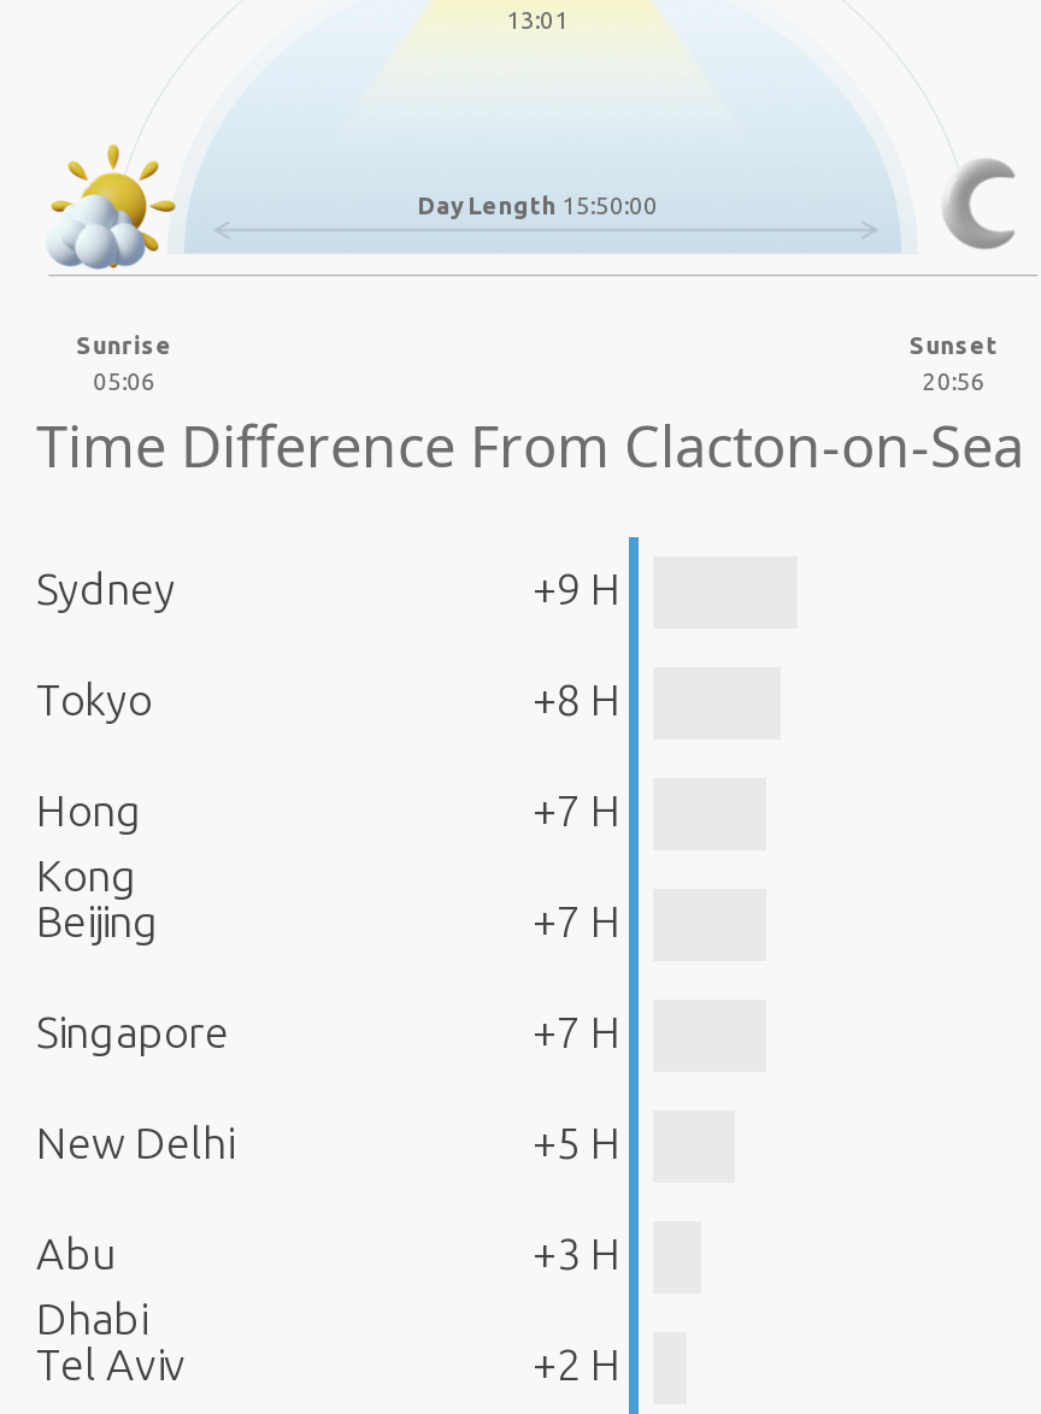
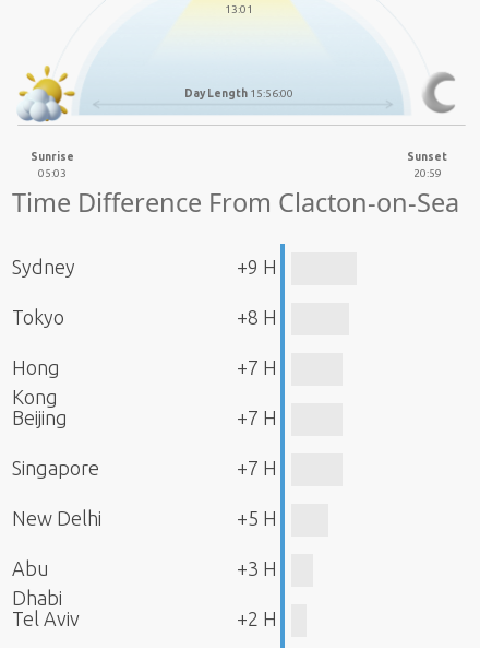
- Day Length 15:50:00
+ Day Length 15:56:00

- 05:06
+ 05:03

- 20:56
+ 20:59
